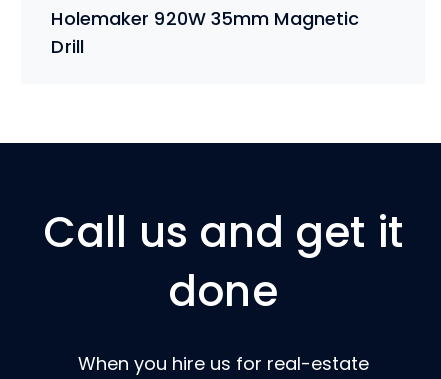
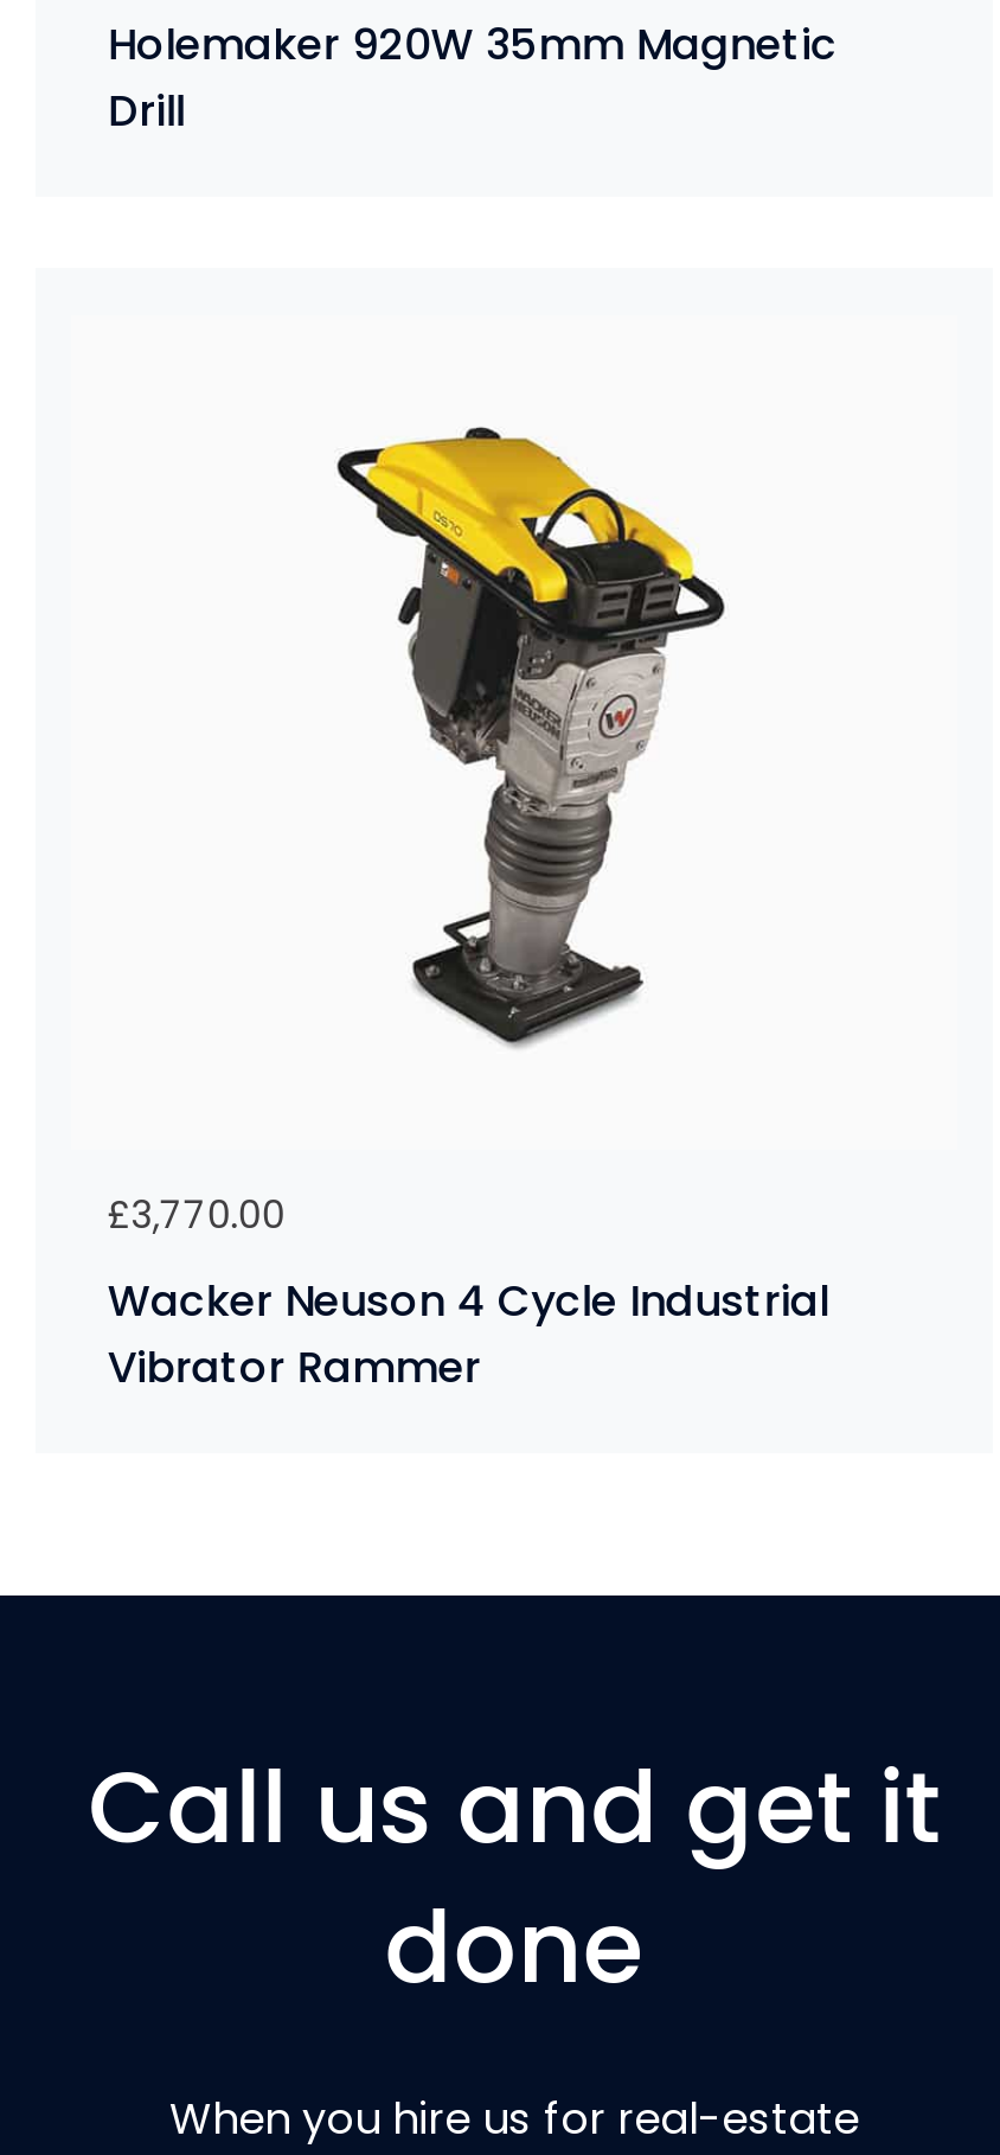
+ Wacker Neuson 4 Cycle Industrial
+ Vibrator Rammer

+ £3,770.00

+ [image]
